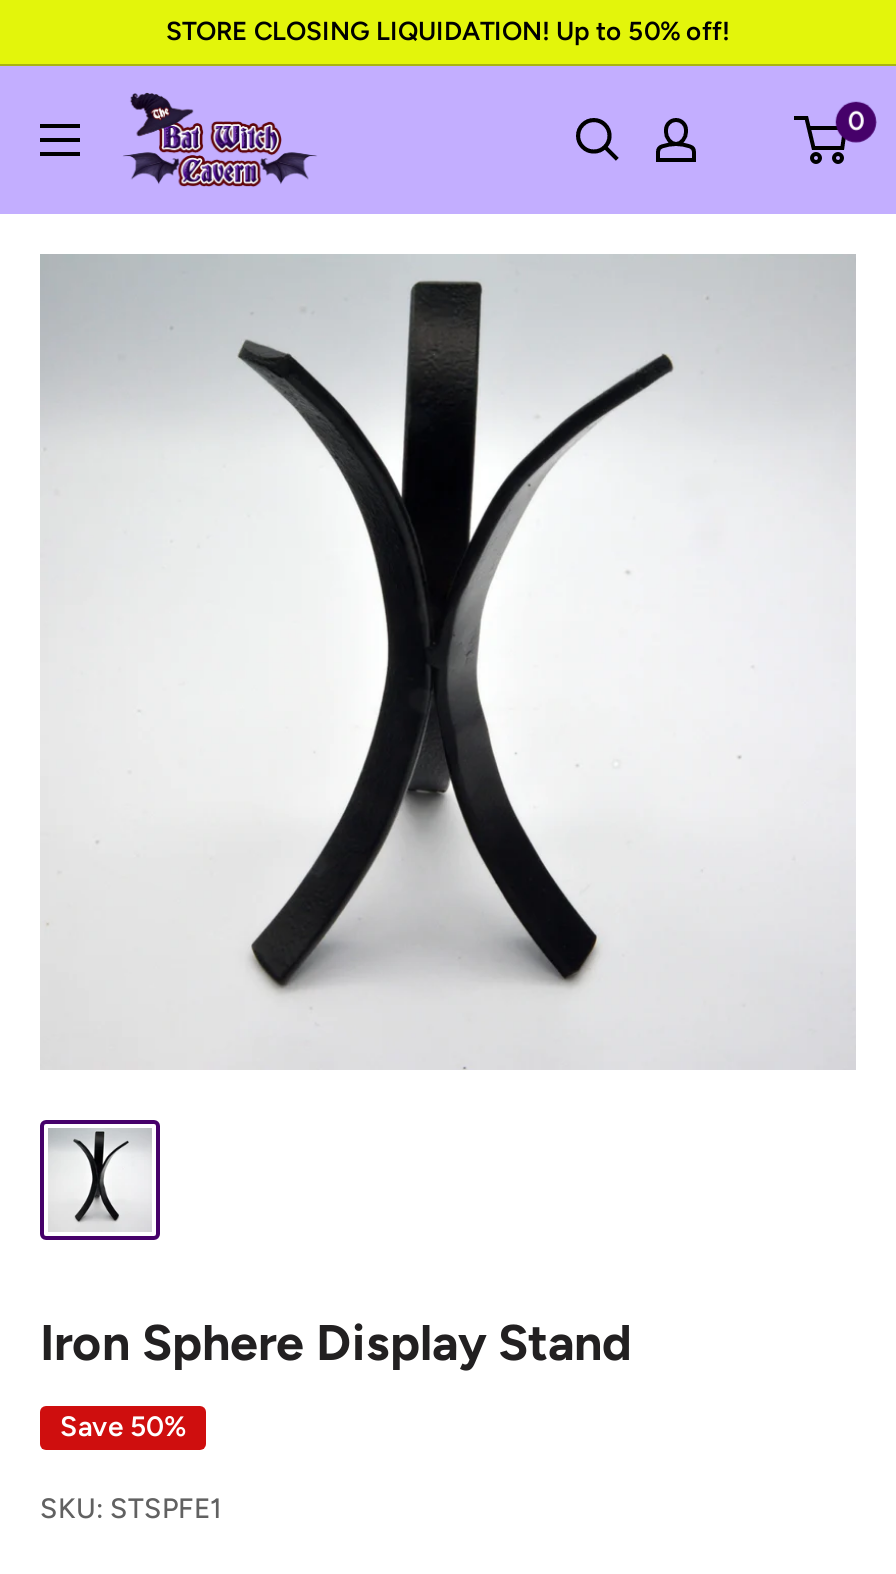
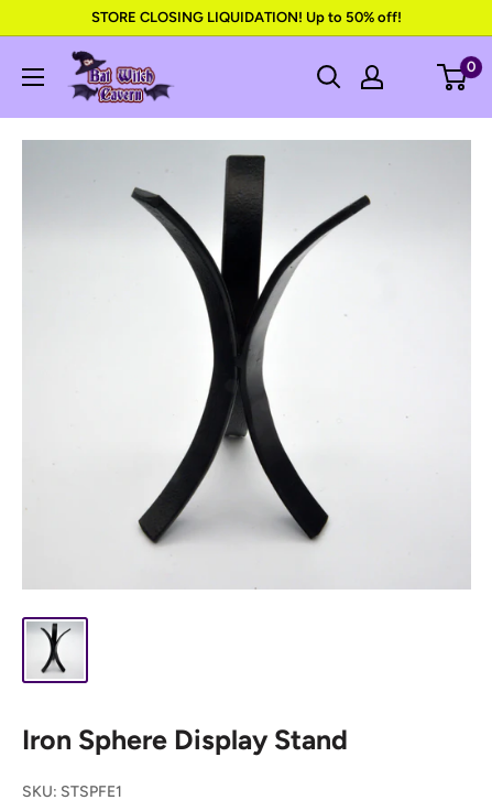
- Save 50%
